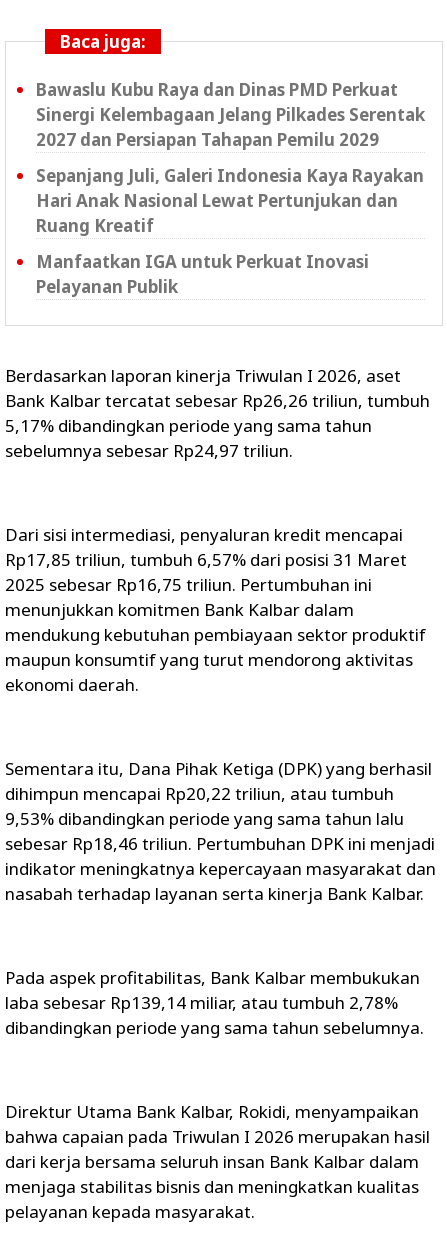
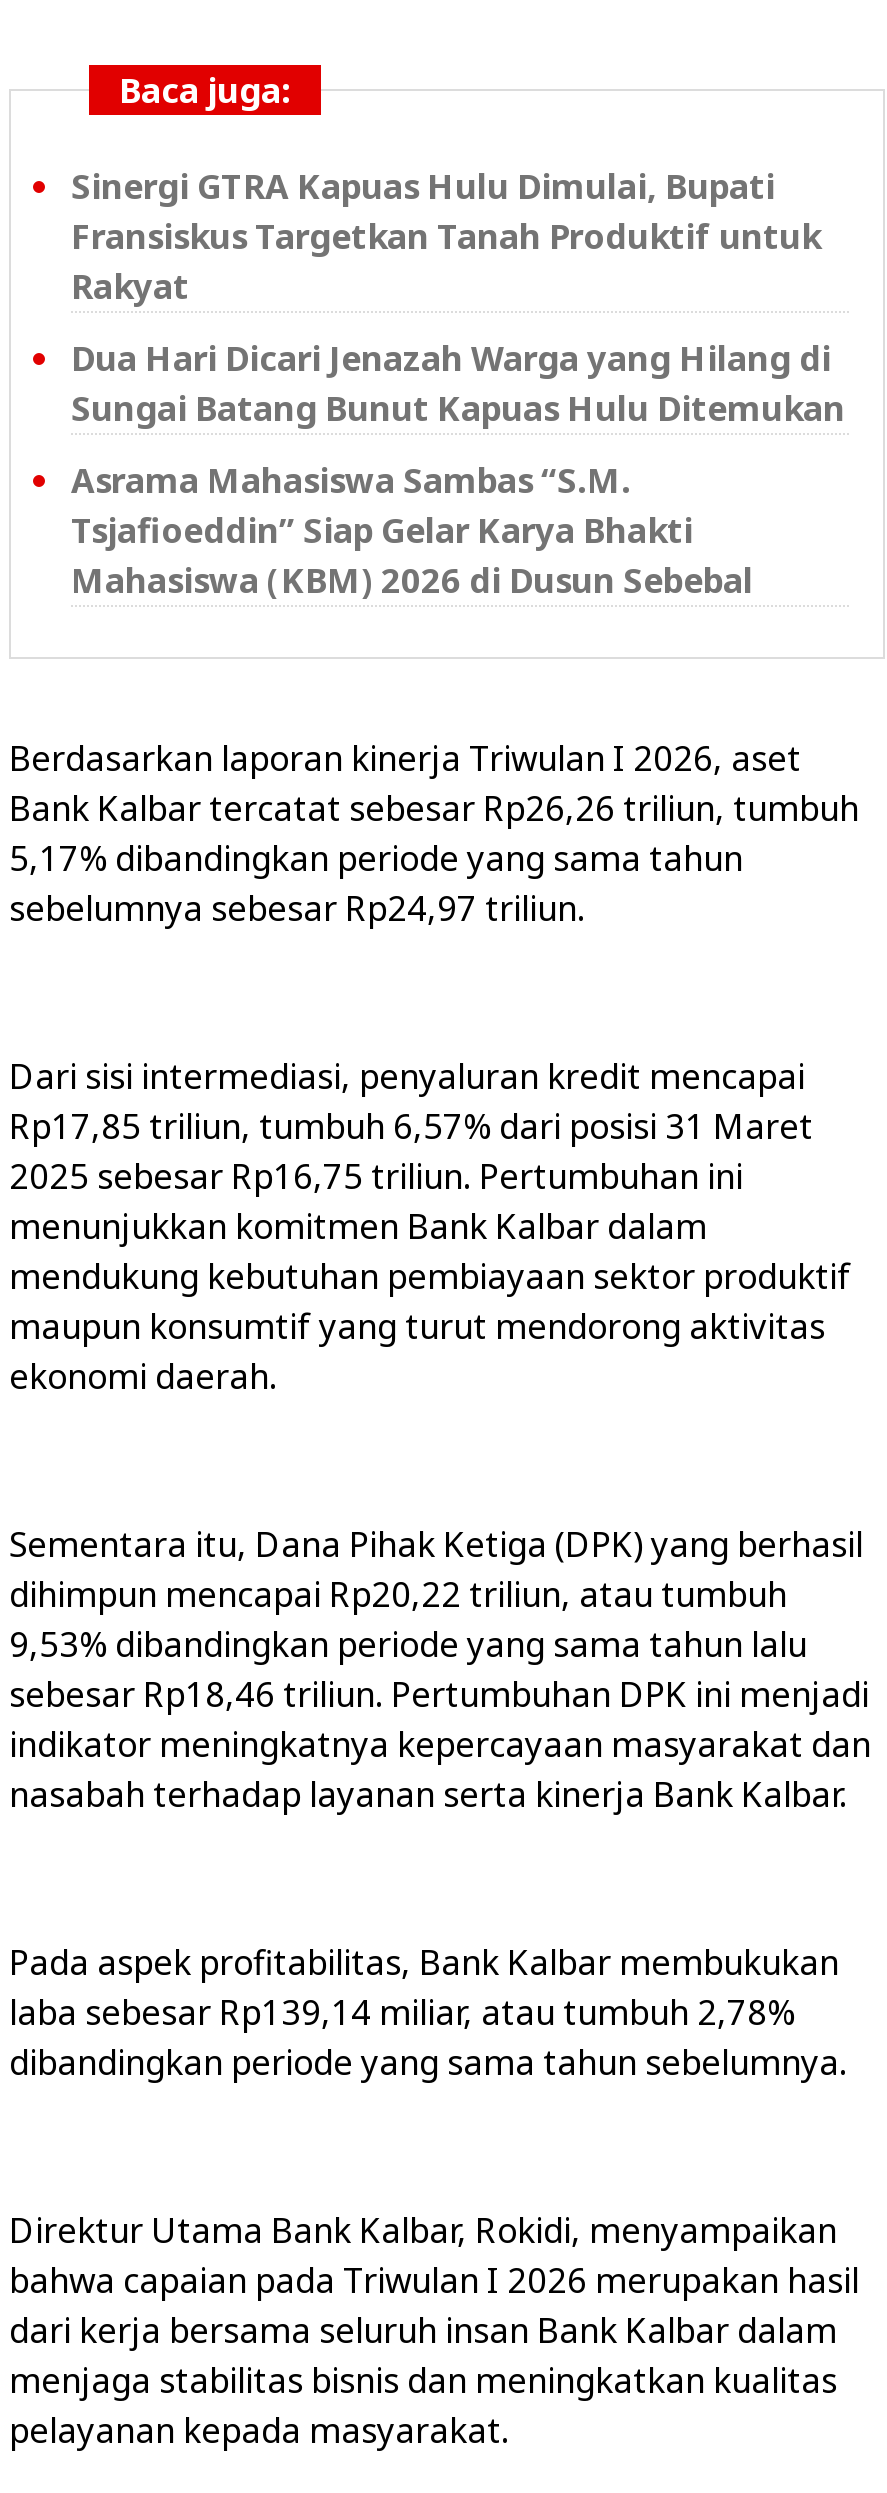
- Bawaslu Kubu Raya dan Dinas PMD Perkuat
- Sinergi Kelembagaan Jelang Pilkades Serentak
- 2027 dan Persiapan Tahapan Pemilu 2029
+ Sinergi GTRA Kapuas Hulu Dimulai, Bupati
+ Fransiskus Targetkan Tanah Produktif untuk
+ Rakyat

- Sepanjang Juli, Galeri Indonesia Kaya Rayakan
- Hari Anak Nasional Lewat Pertunjukan dan
- Ruang Kreatif
+ Dua Hari Dicari Jenazah Warga yang Hilang di
+ Sungai Batang Bunut Kapuas Hulu Ditemukan

- Manfaatkan IGA untuk Perkuat Inovasi
- Pelayanan Publik
+ Asrama Mahasiswa Sambas “S.M.
+ Tsjafioeddin” Siap Gelar Karya Bhakti
+ Mahasiswa (KBM) 2026 di Dusun Sebebal
